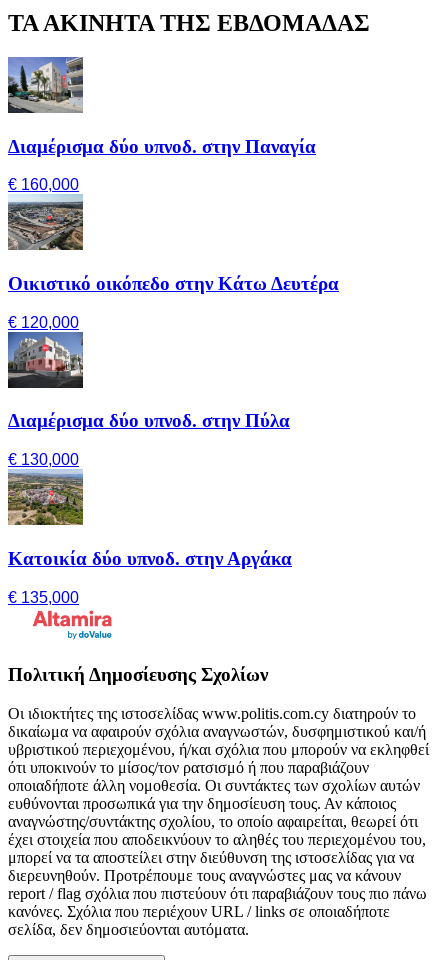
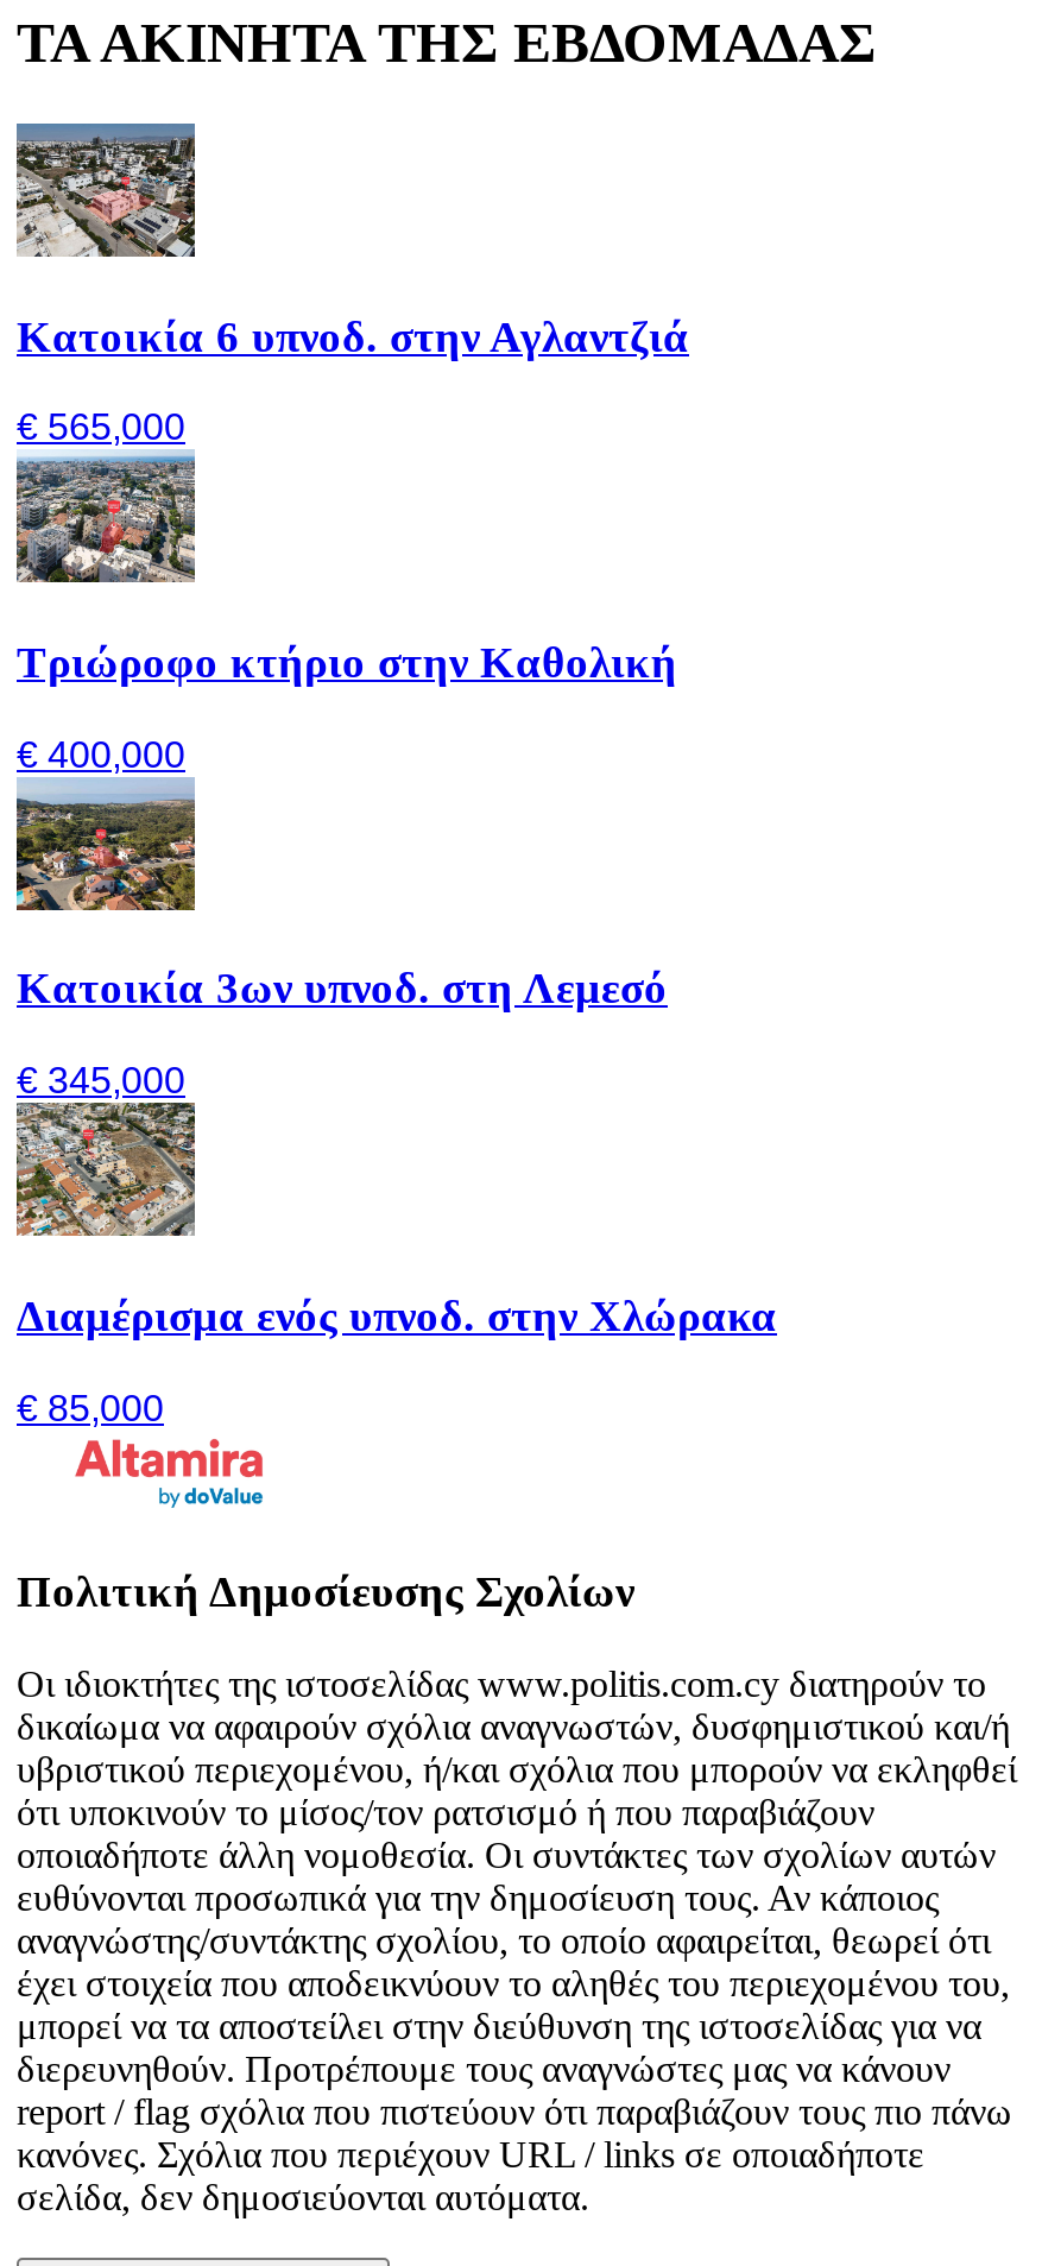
- [image]
- Διαμέρισμα δύο υπνοδ. στην Παναγία
+ [image]
+ Κατοικία 6 υπνοδ. στην Αγλαντζιά

- € 160,000
+ € 565,000

- [image]
- Οικιστικό οικόπεδο στην Κάτω Δευτέρα
+ [image]
+ Τριώροφο κτήριο στην Καθολική

- € 120,000
+ € 400,000

- [image]
- Διαμέρισμα δύο υπνοδ. στην Πύλα
+ [image]
+ Κατοικία 3ων υπνοδ. στη Λεμεσό

- € 130,000
+ € 345,000

- [image]
- Κατοικία δύο υπνοδ. στην Αργάκα
+ [image]
+ Διαμέρισμα ενός υπνοδ. στην Χλώρακα

- € 135,000
+ € 85,000
